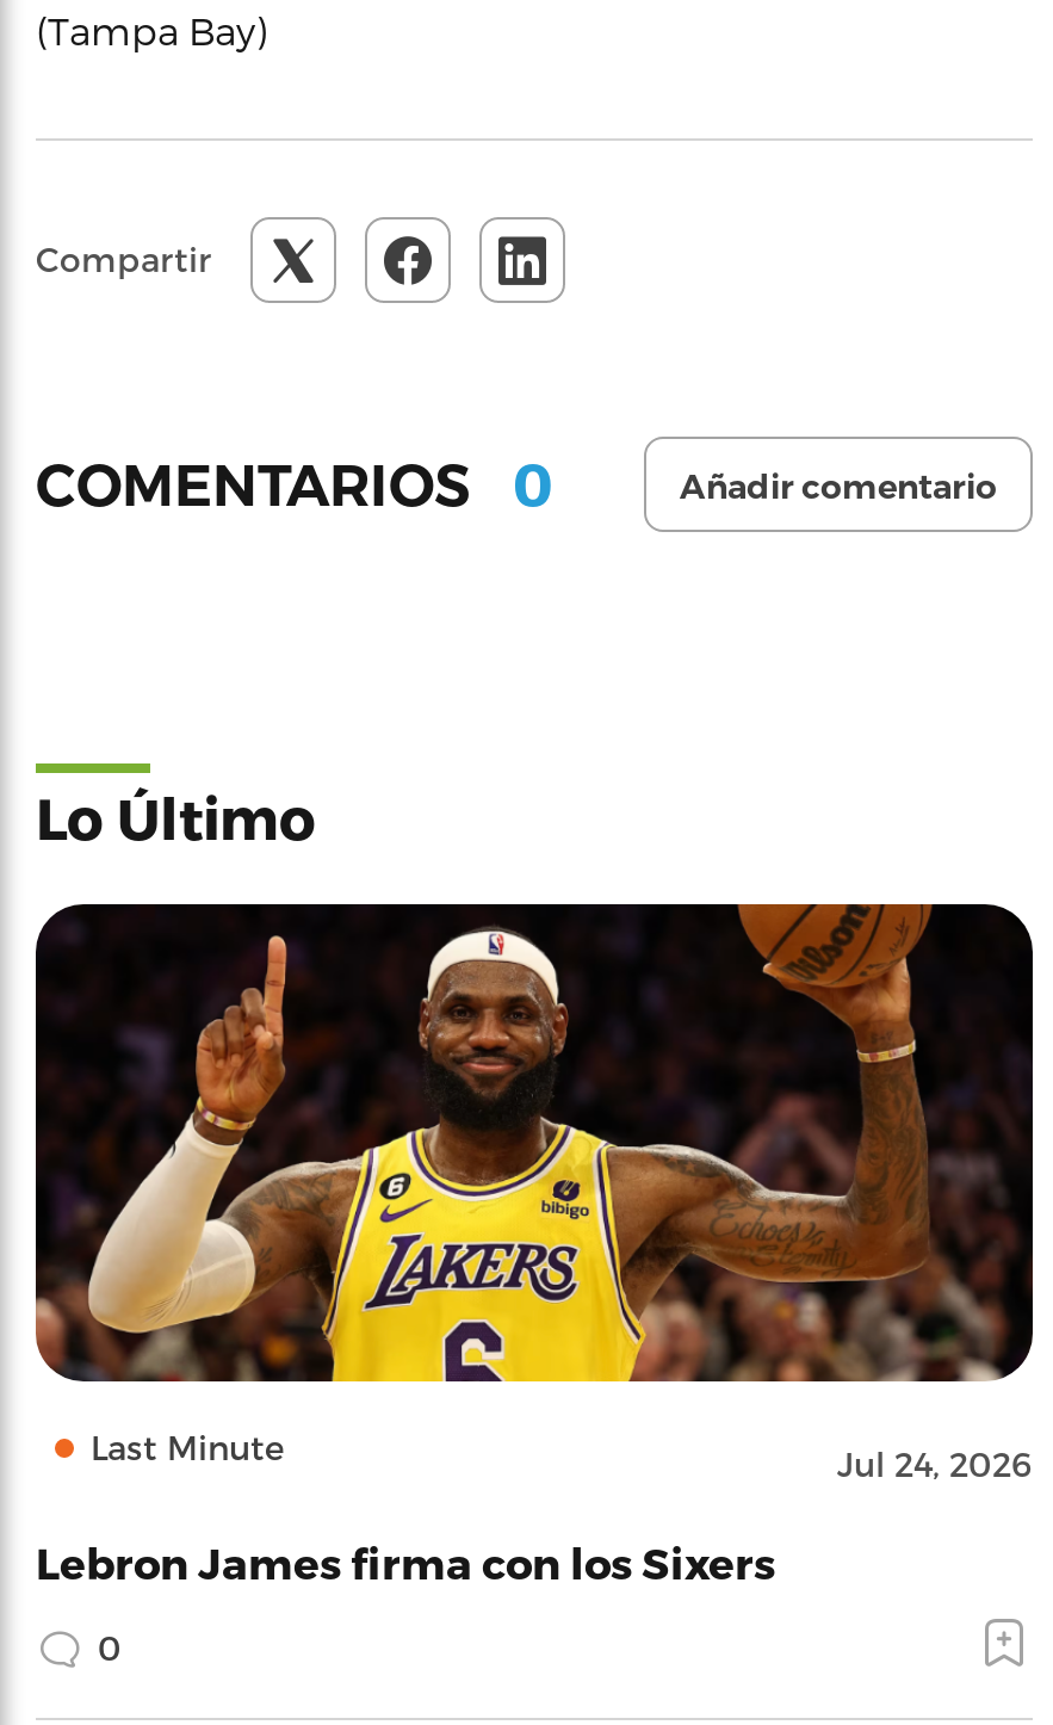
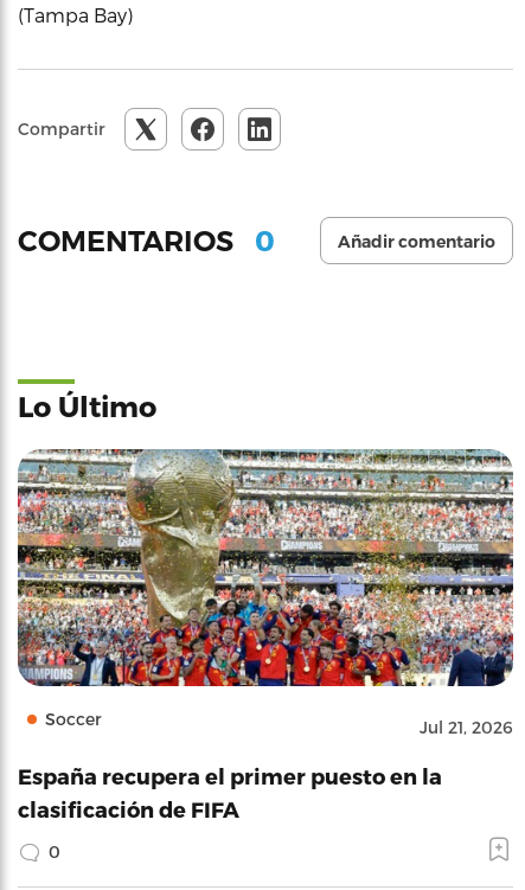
- [image]
- Last Minute
- Jul 24, 2026
+ [image]
+ Soccer
+ Jul 21, 2026

- Lebron James firma con los Sixers
+ España recupera el primer puesto en la
+ clasificación de FIFA
